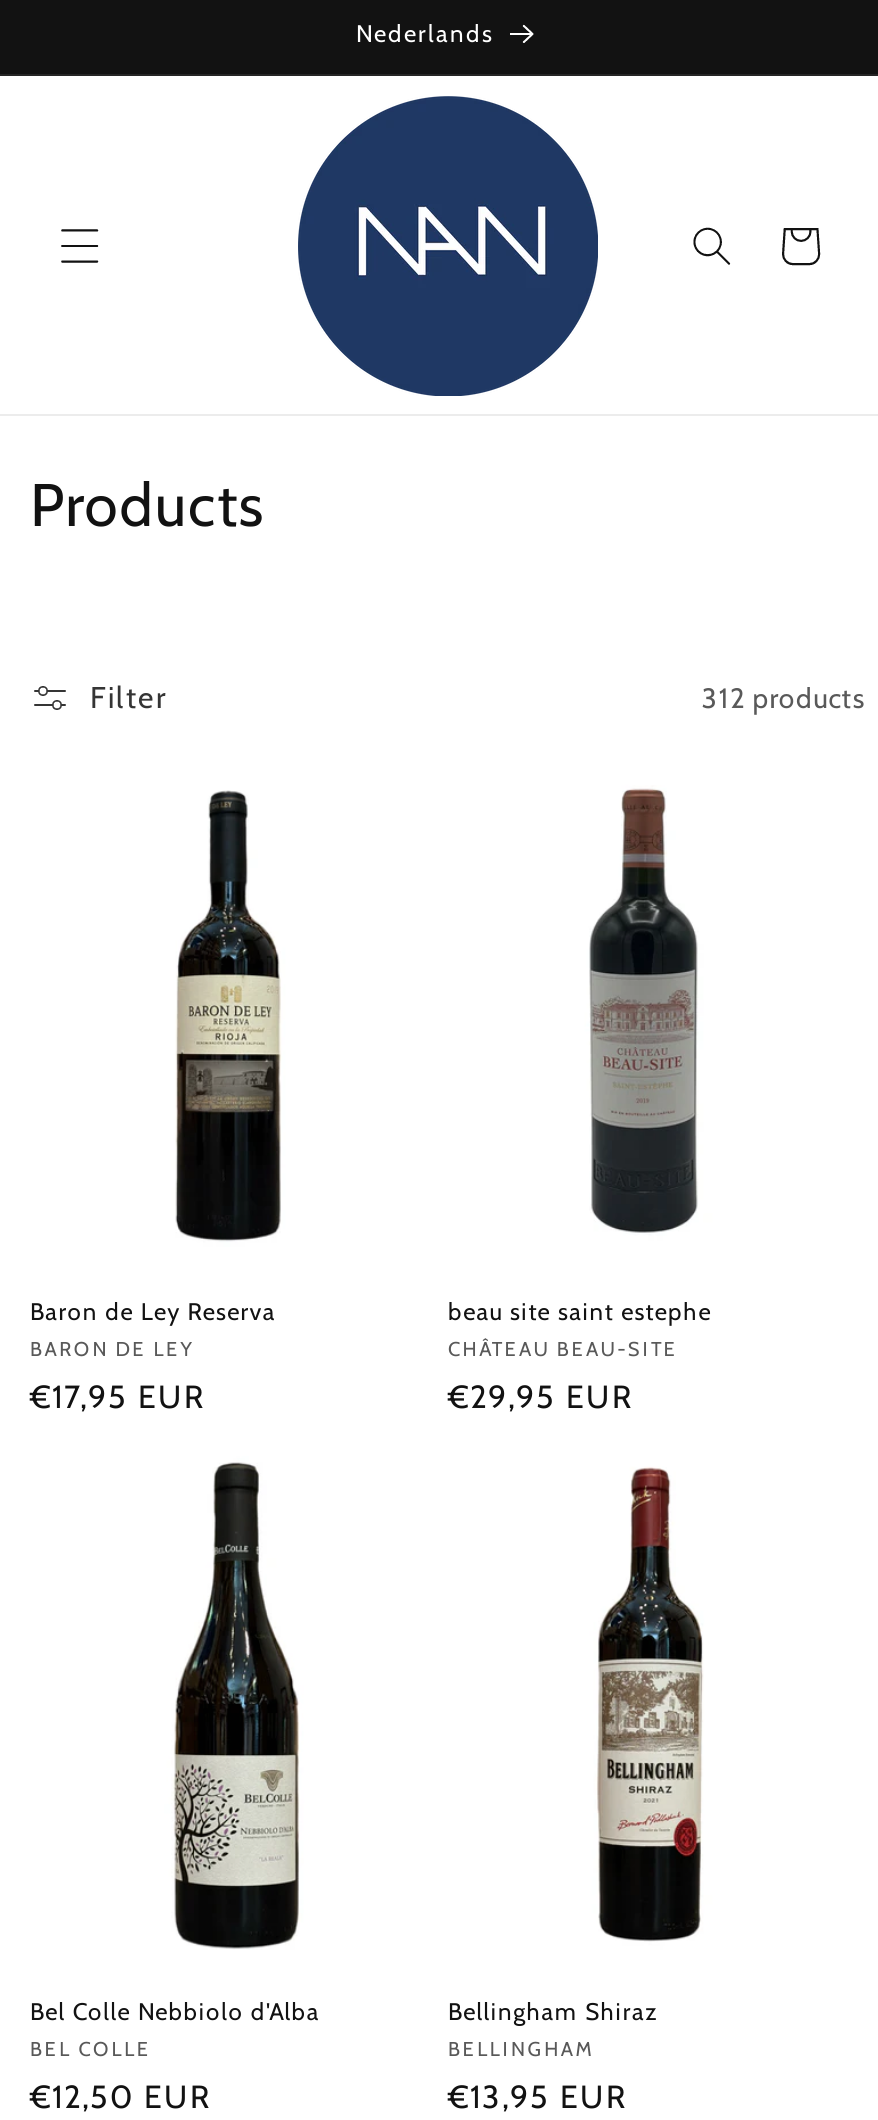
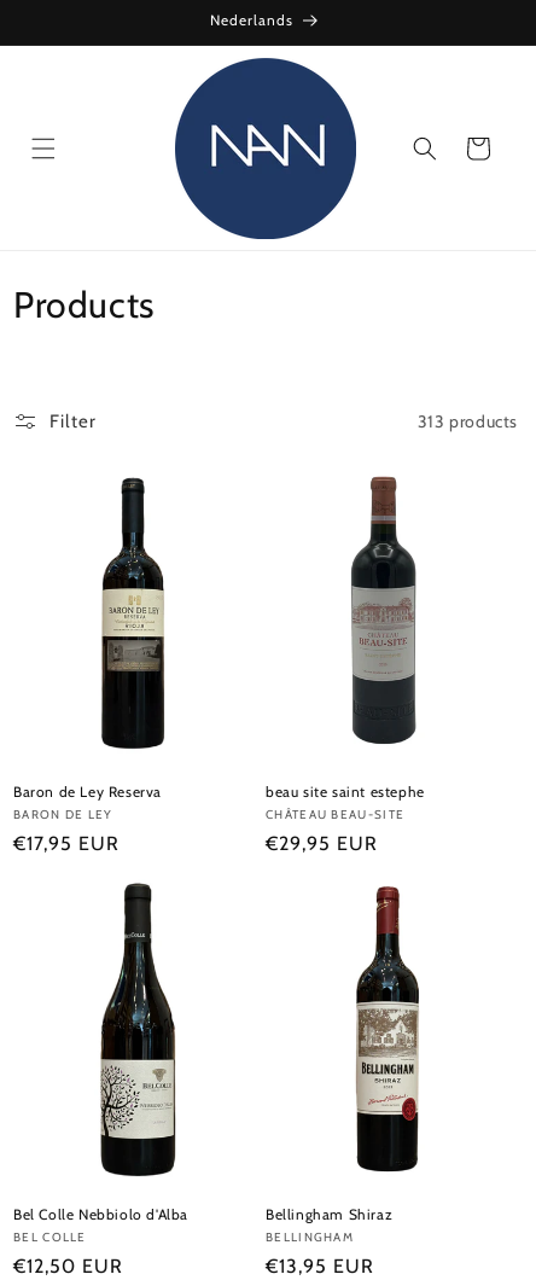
- 312 products
+ 313 products
